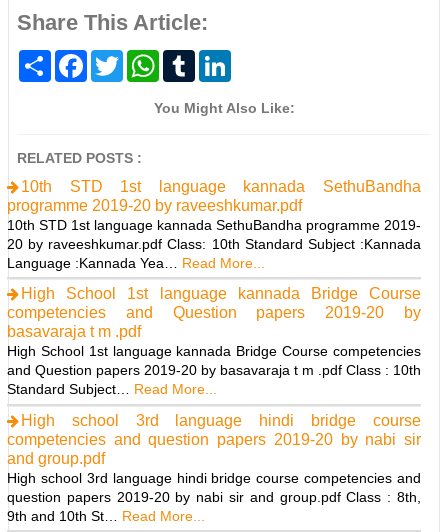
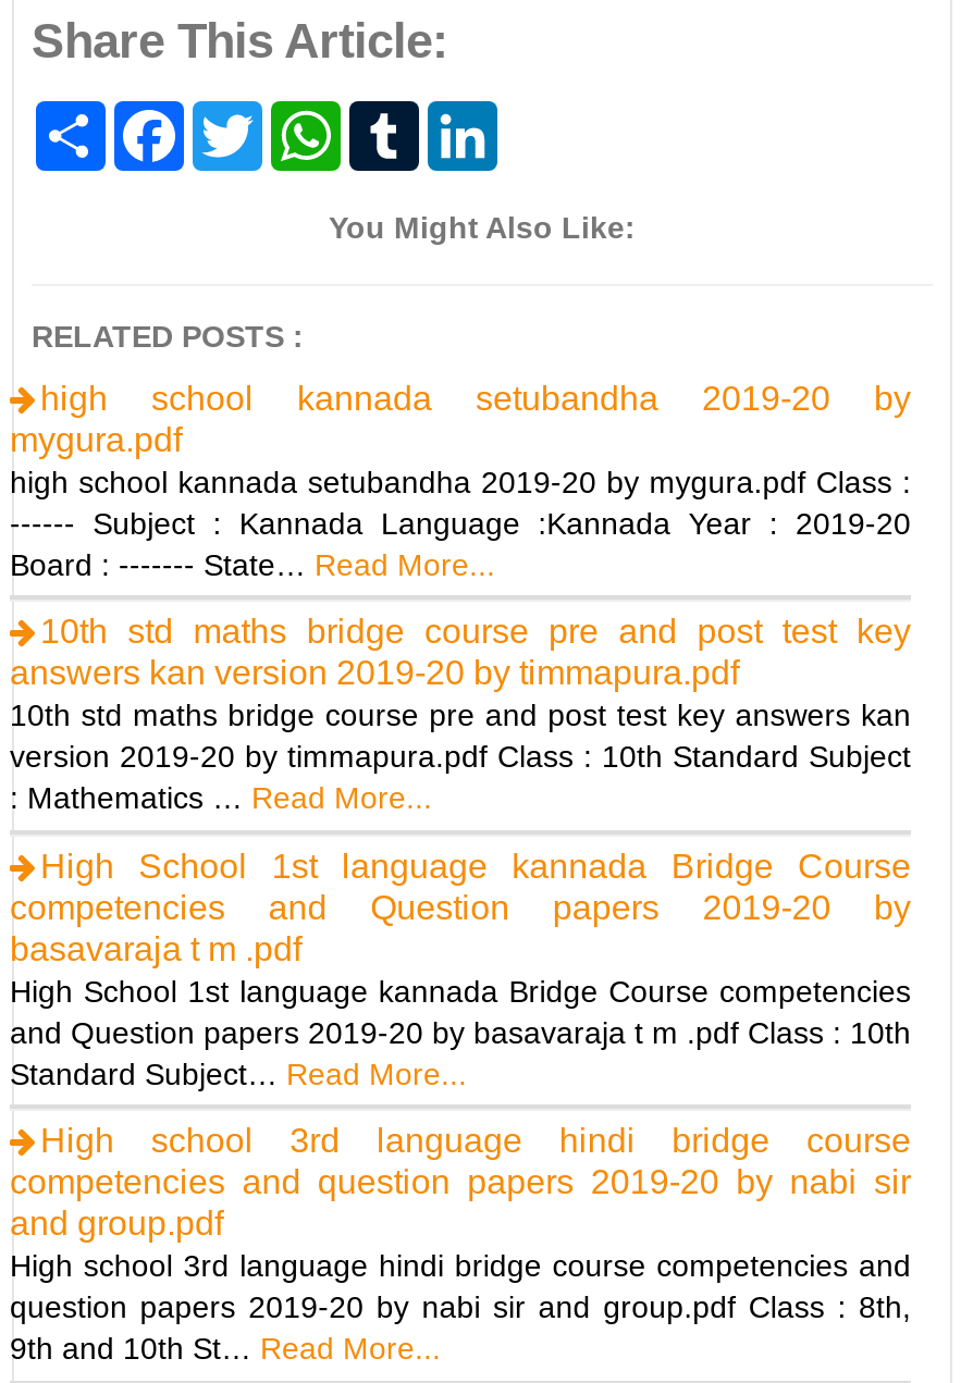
- 10th STD 1st language kannada SethuBandha
- programme 2019-20 by raveeshkumar.pdf
- 10th STD 1st language kannada SethuBandha programme 2019-
- 20 by raveeshkumar.pdf Class: 10th Standard Subject :Kannada
- Language :Kannada Yea… Read More...
+ high school kannada setubandha 2019-20 by
+ mygura.pdf
+ high school kannada setubandha 2019-20 by mygura.pdf Class :
+ ------ Subject : Kannada Language :Kannada Year : 2019-20
+ Board : ------- State… Read More...
+ 10th std maths bridge course pre and post test key
+ answers kan version 2019-20 by timmapura.pdf
+ 10th std maths bridge course pre and post test key answers kan
+ version 2019-20 by timmapura.pdf Class : 10th Standard Subject
+ : Mathematics … Read More...
